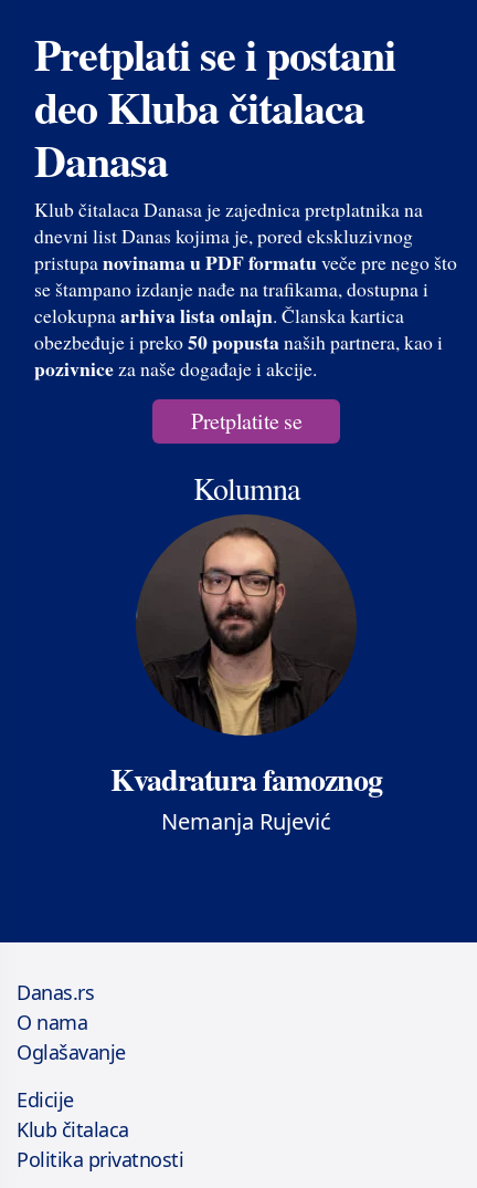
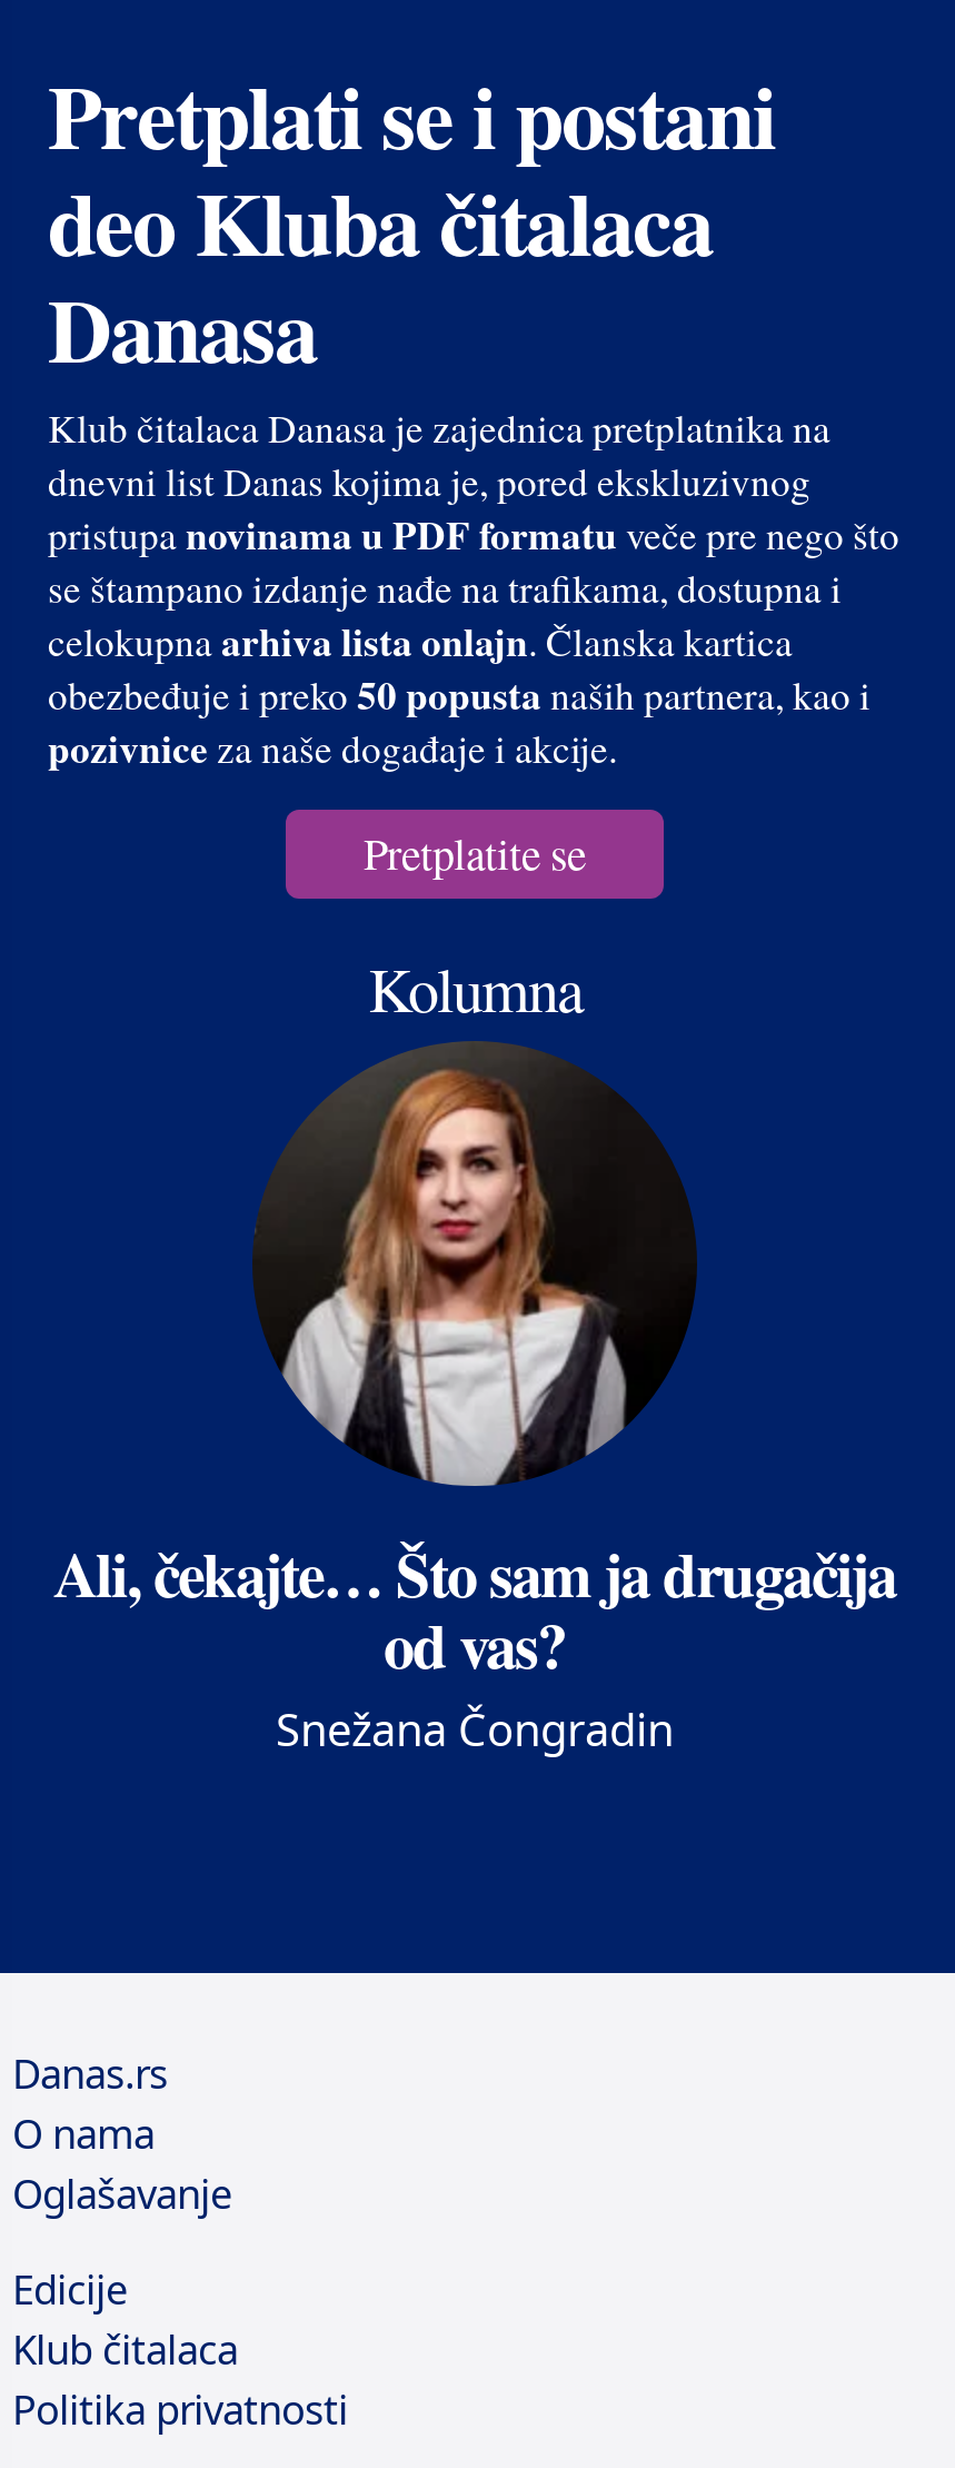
- [image]
- Kvadratura famoznog
- Nemanja Rujević
+ [image]
+ Ali, čekajte… Što sam ja drugačija
+ od vas?
+ Snežana Čongradin
